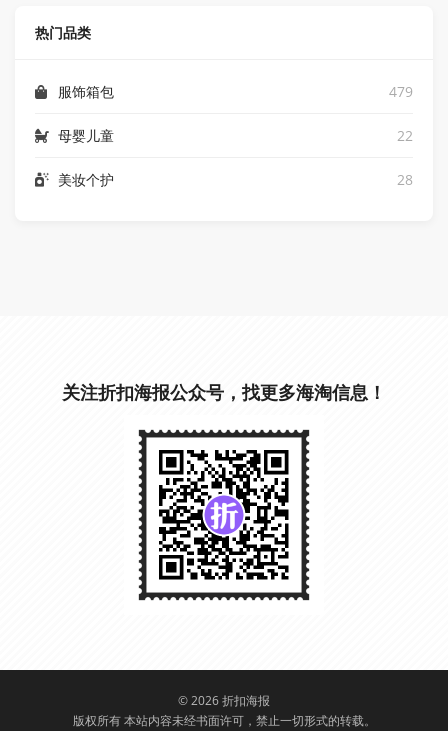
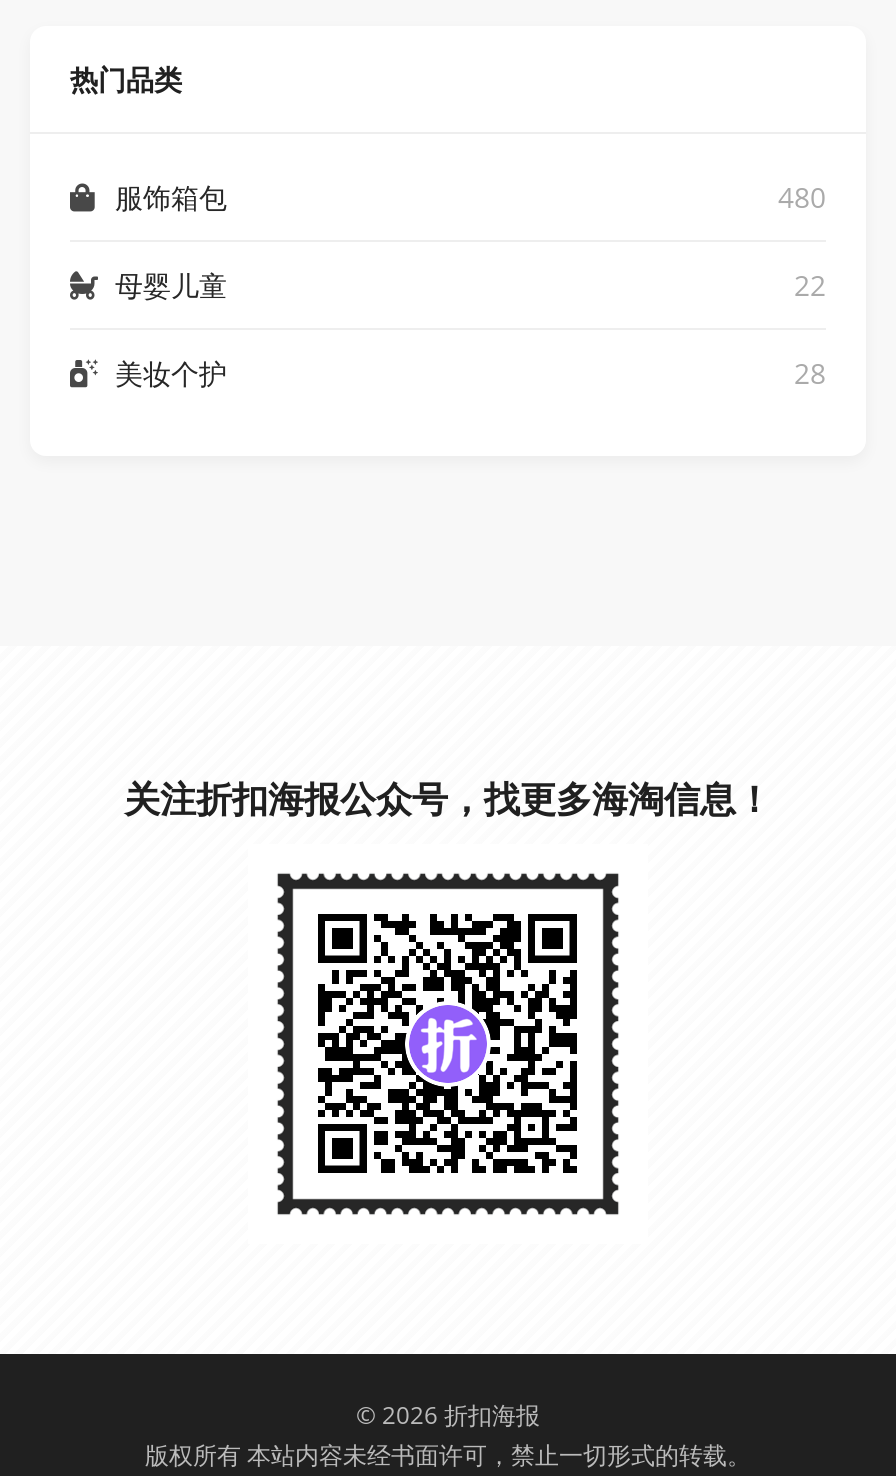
- 479
+ 480
